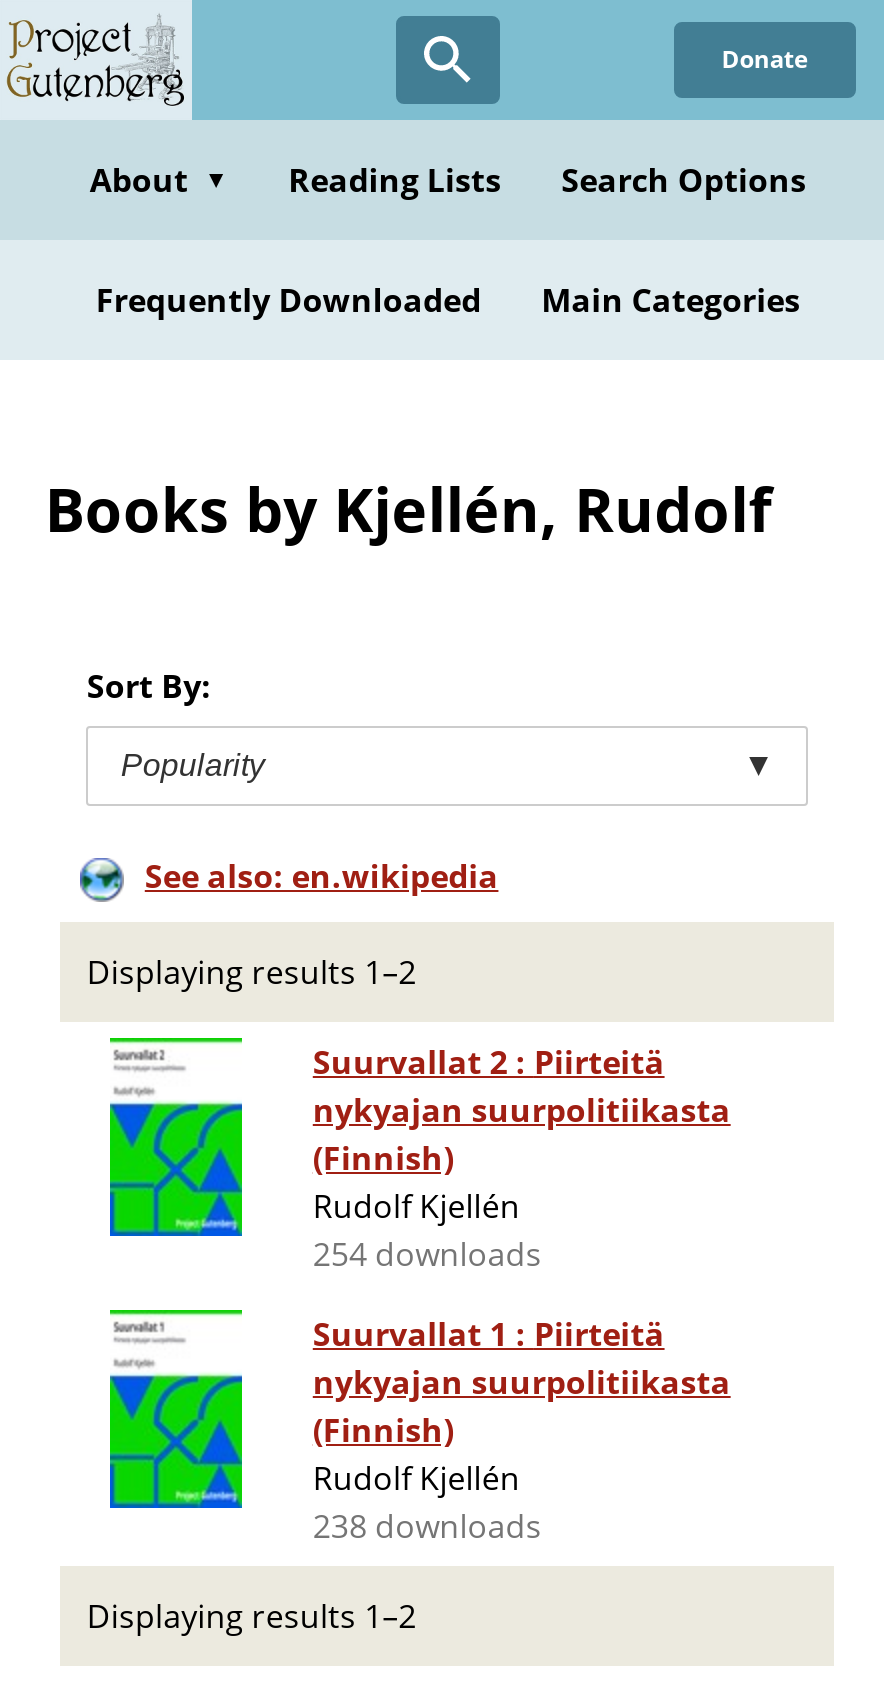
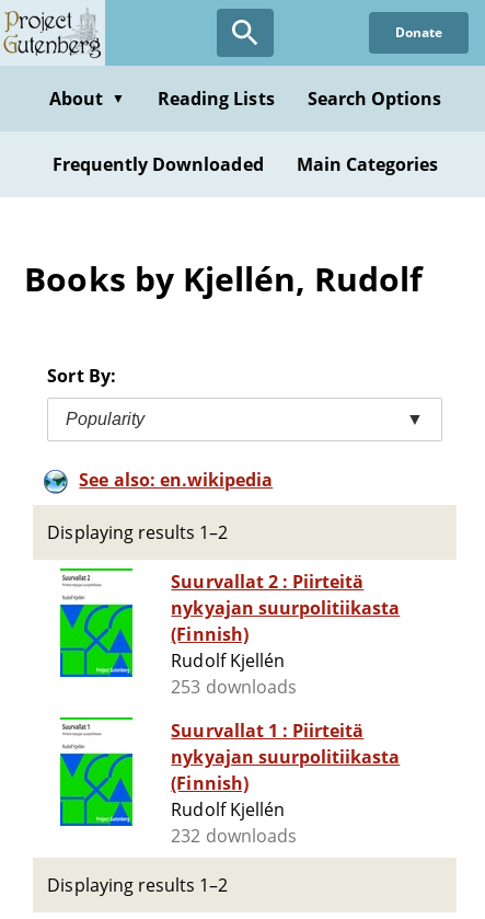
- 254 downloads
+ 253 downloads

- 238 downloads
+ 232 downloads
